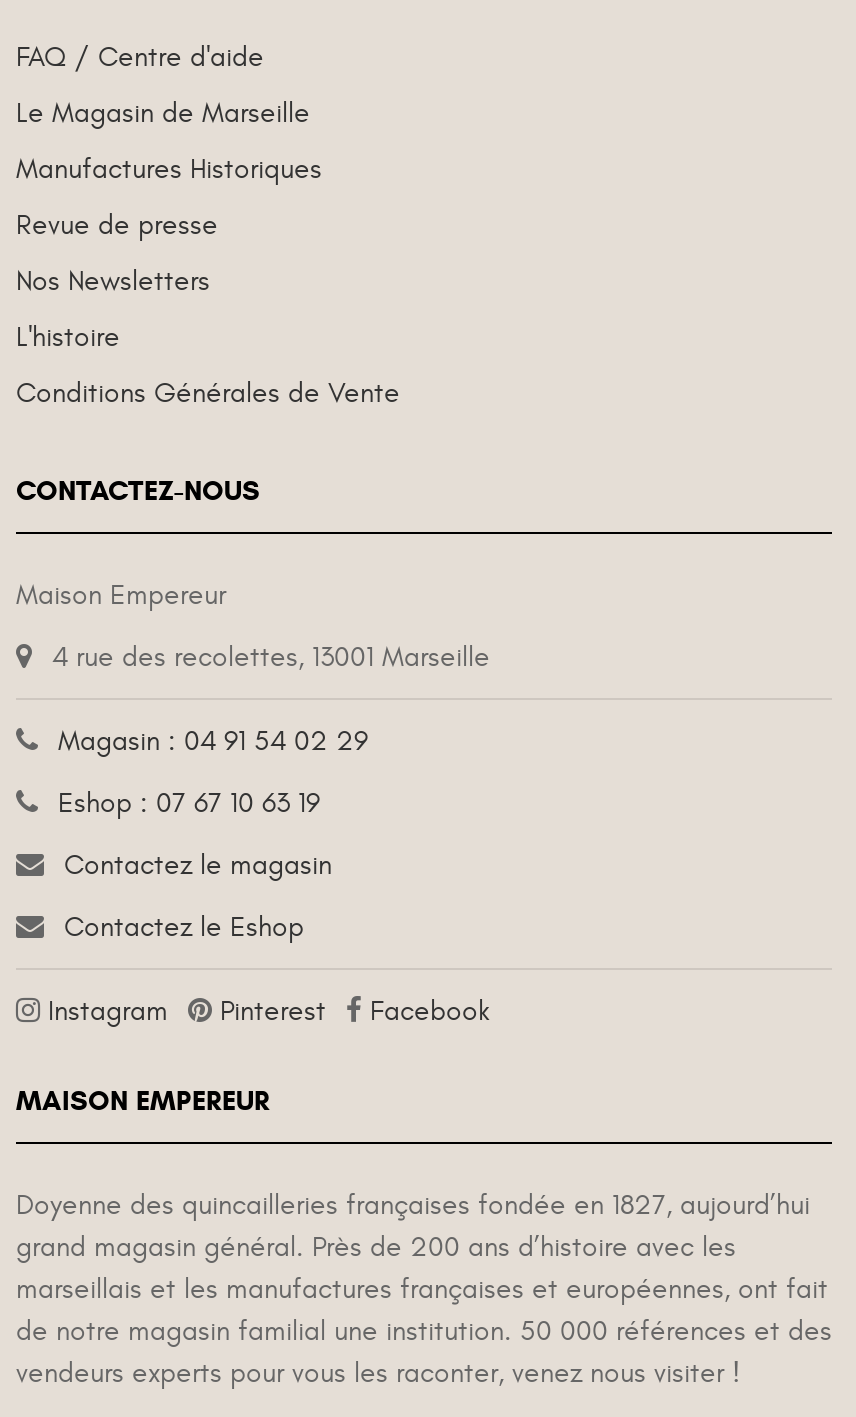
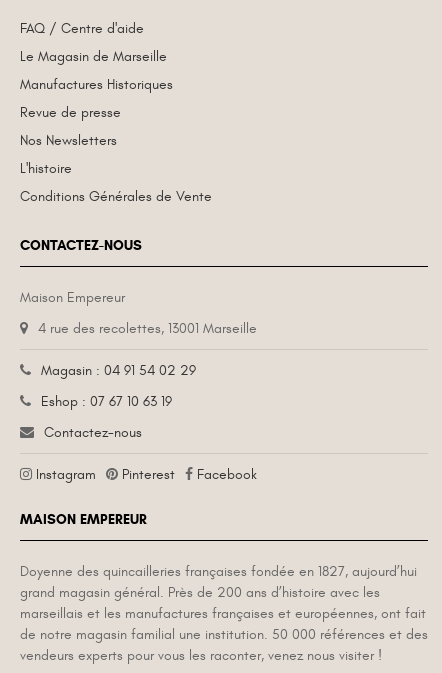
- Contactez le magasin
- Contactez le Eshop
+ Contactez-nous
